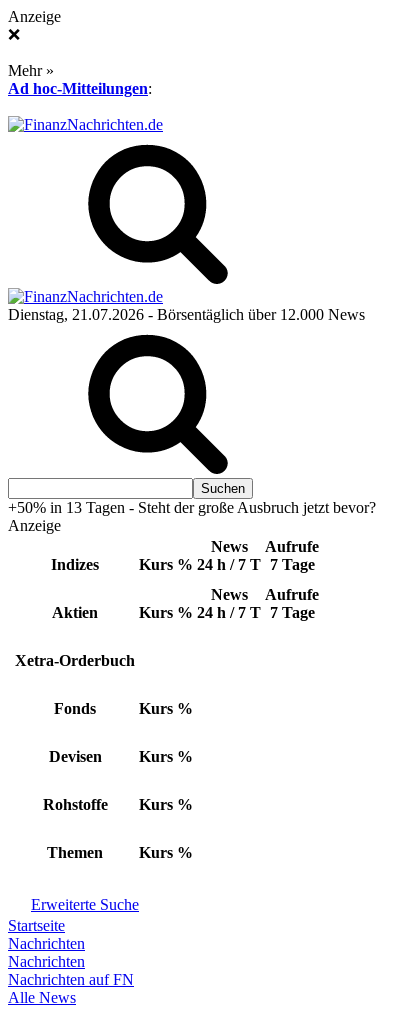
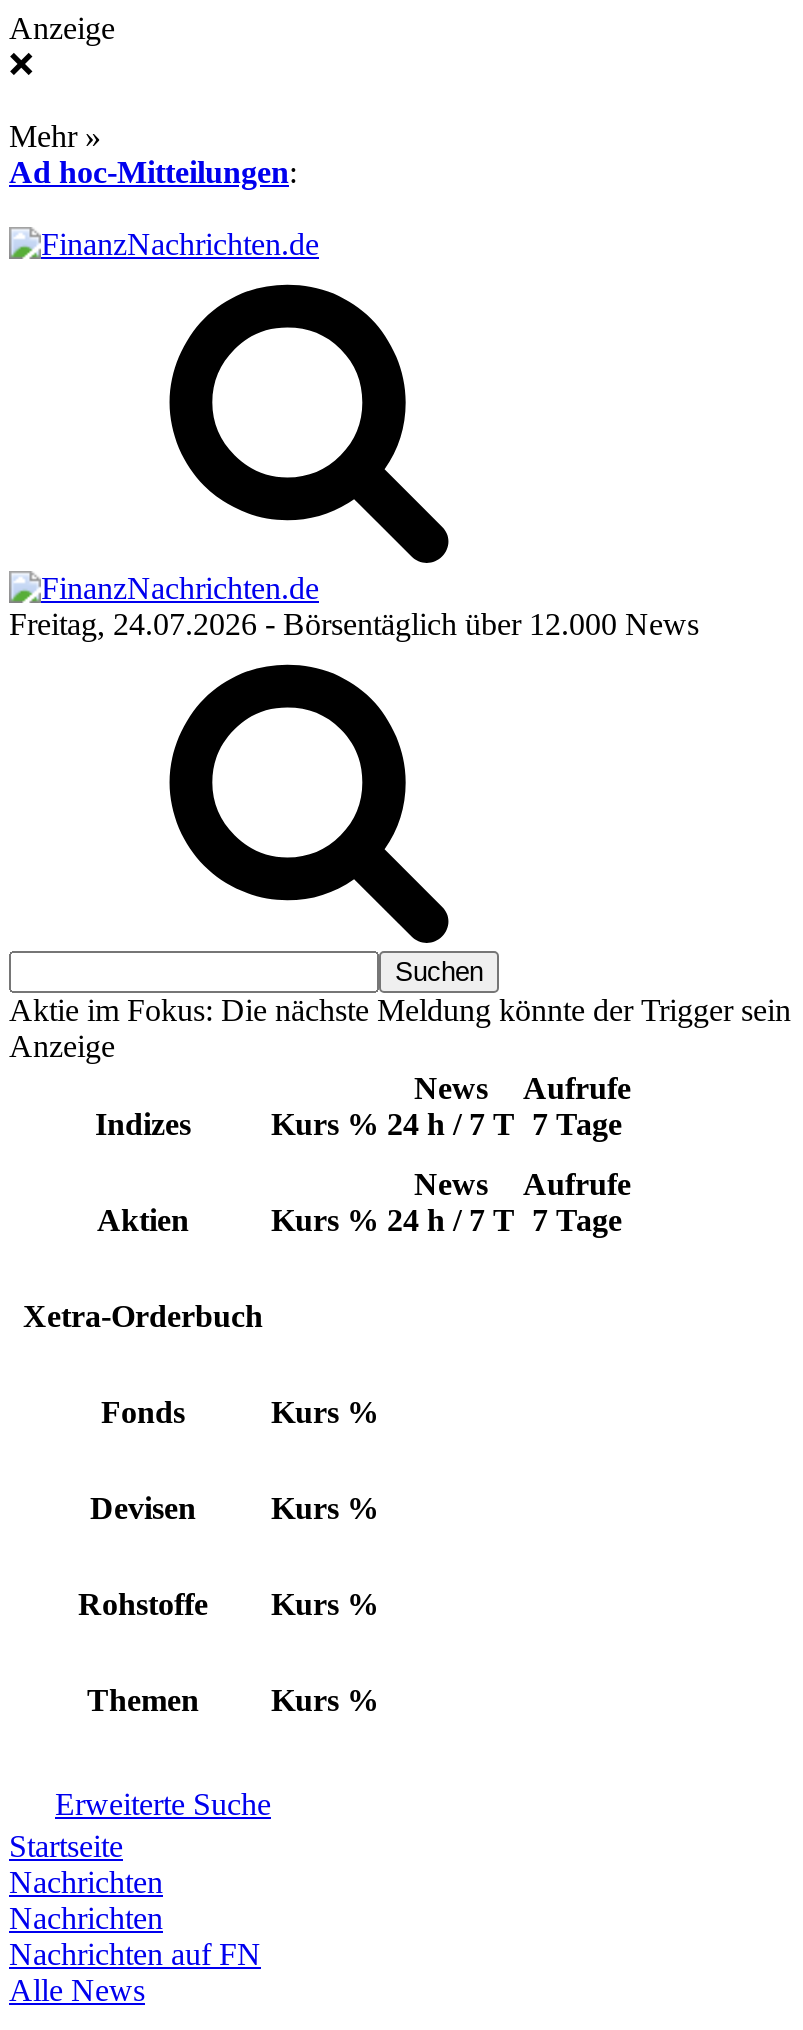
- Dienstag, 21.07.2026 - Börsentäglich über 12.000 News
+ Freitag, 24.07.2026 - Börsentäglich über 12.000 News

- +50% in 13 Tagen - Steht der große Ausbruch jetzt bevor?
+ Aktie im Fokus: Die nächste Meldung könnte der Trigger sein
